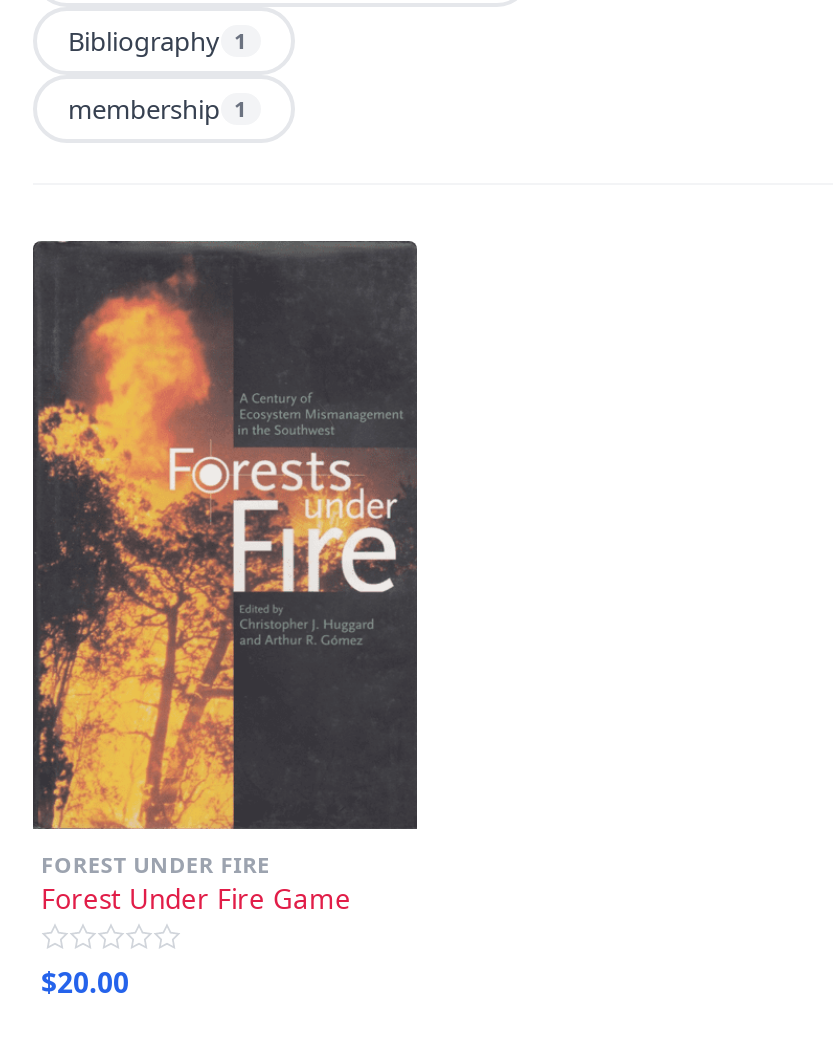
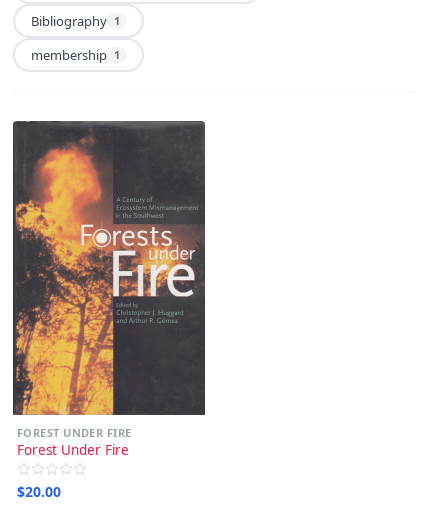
- Forest Under Fire Game
+ Forest Under Fire
